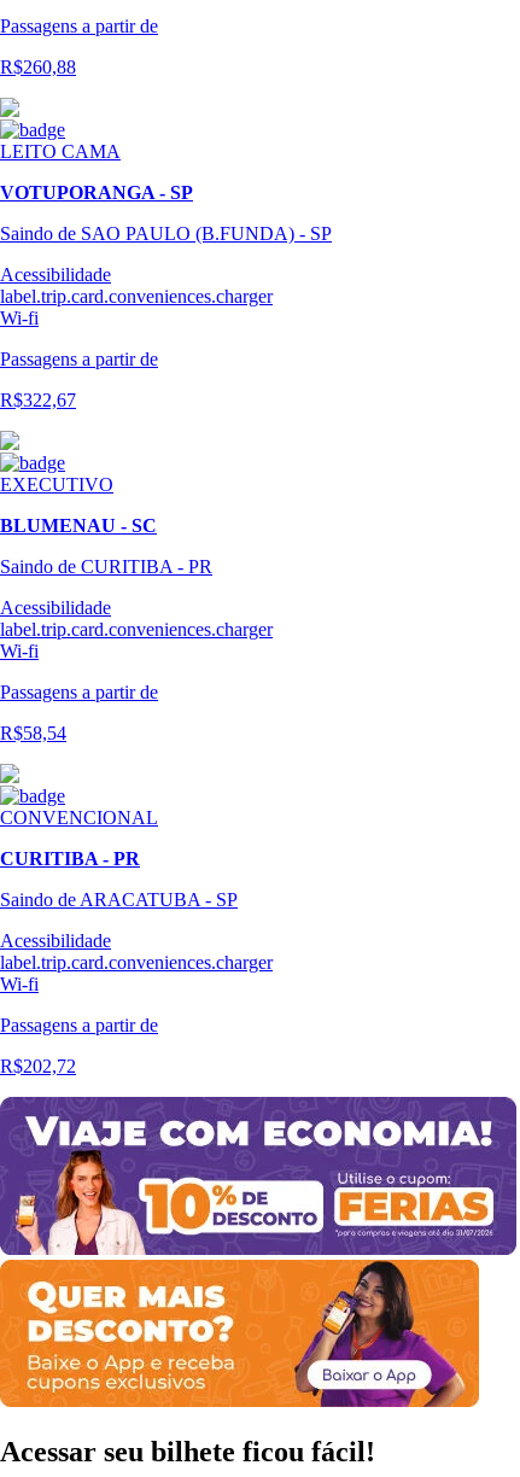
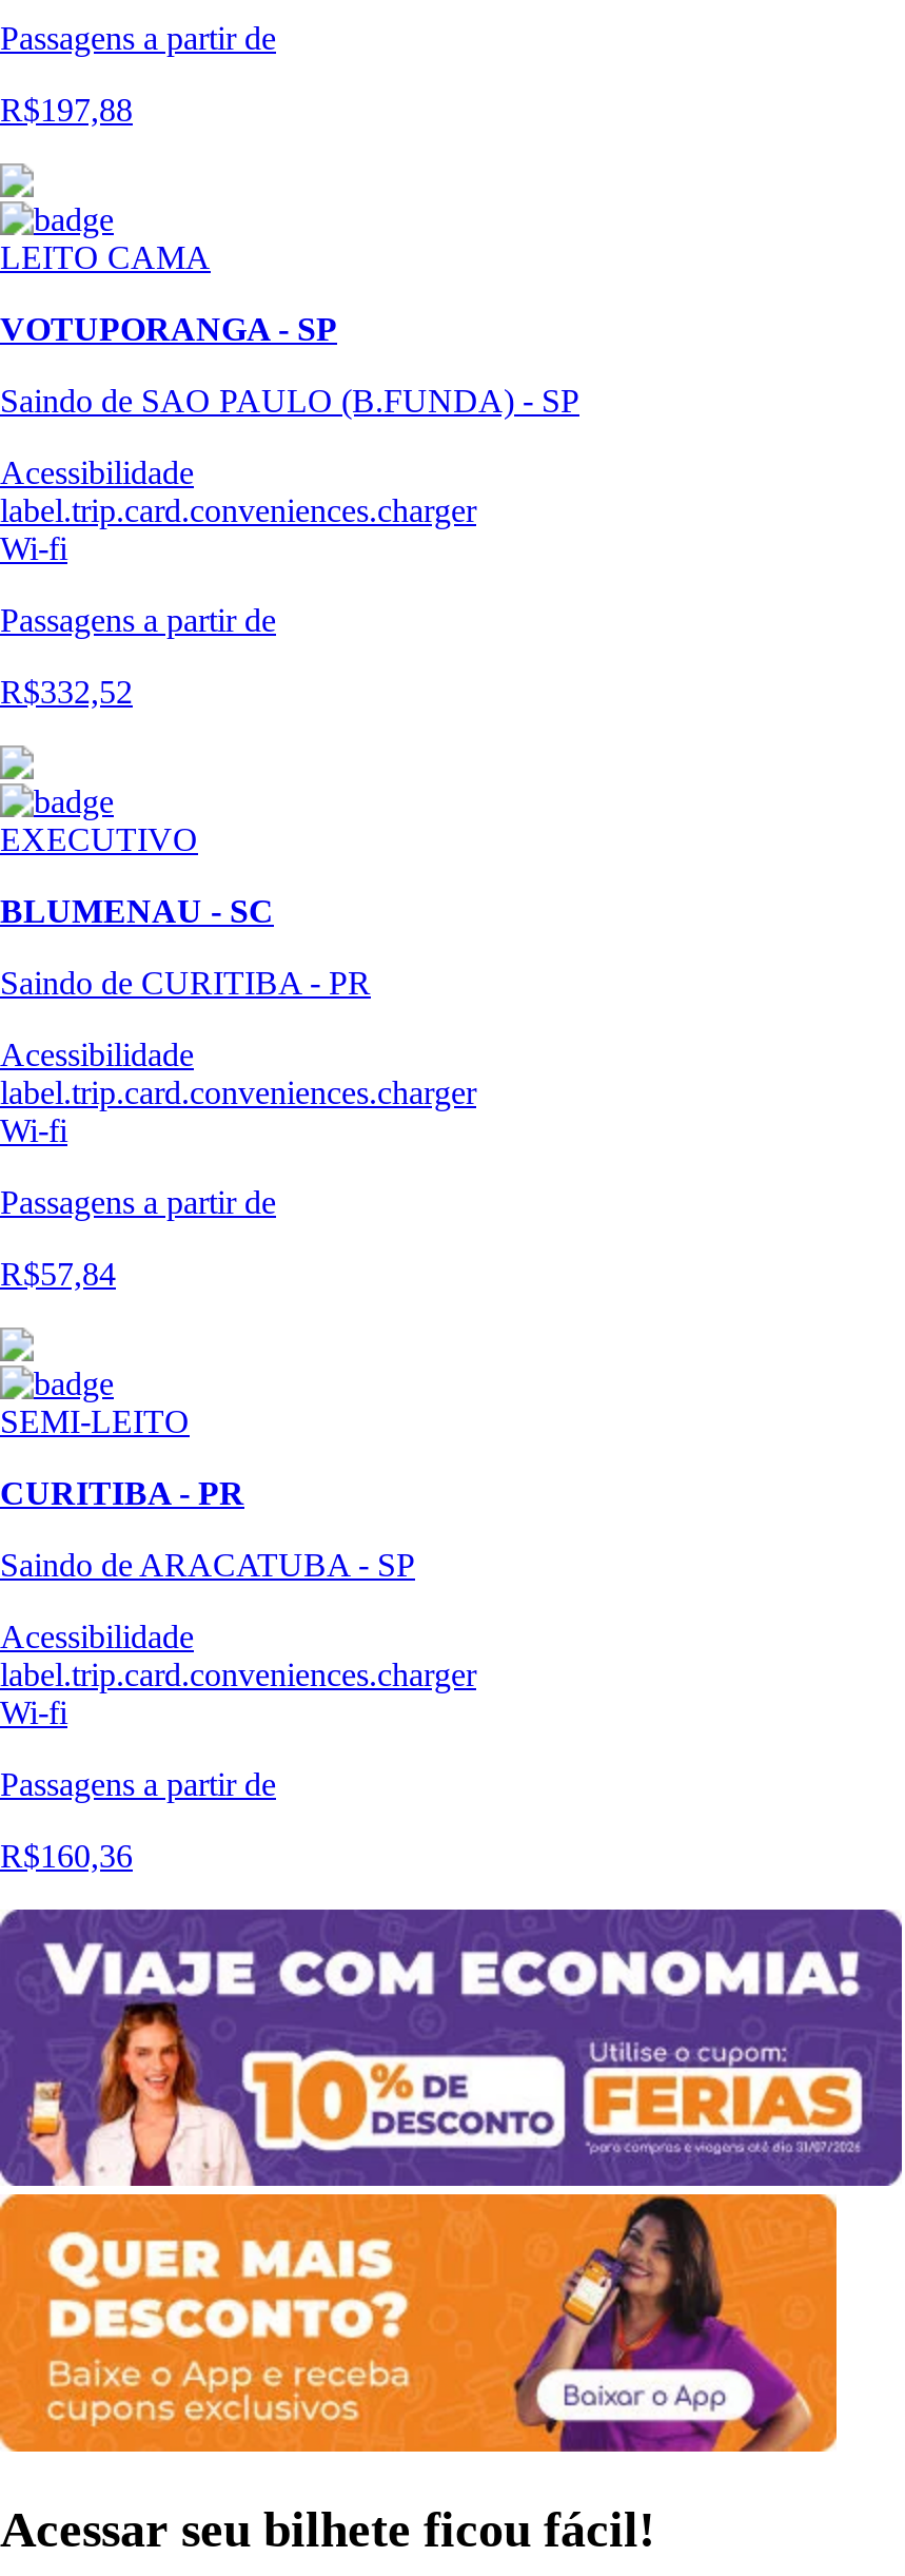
- R$260,88
+ R$197,88

- R$322,67
+ R$332,52

- R$58,54
+ R$57,84

- CONVENCIONAL
+ SEMI-LEITO

- R$202,72
+ R$160,36
